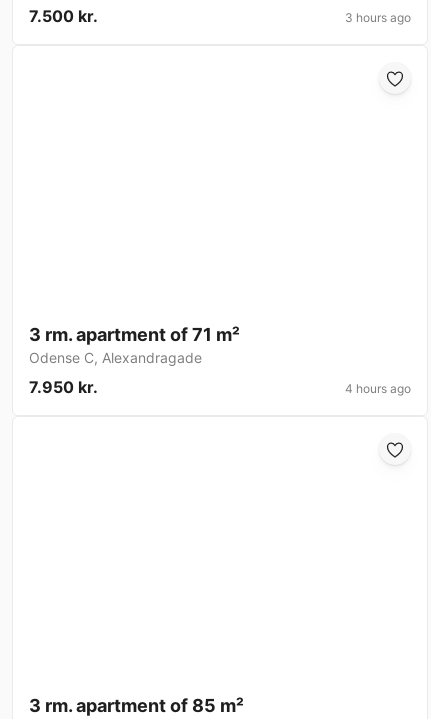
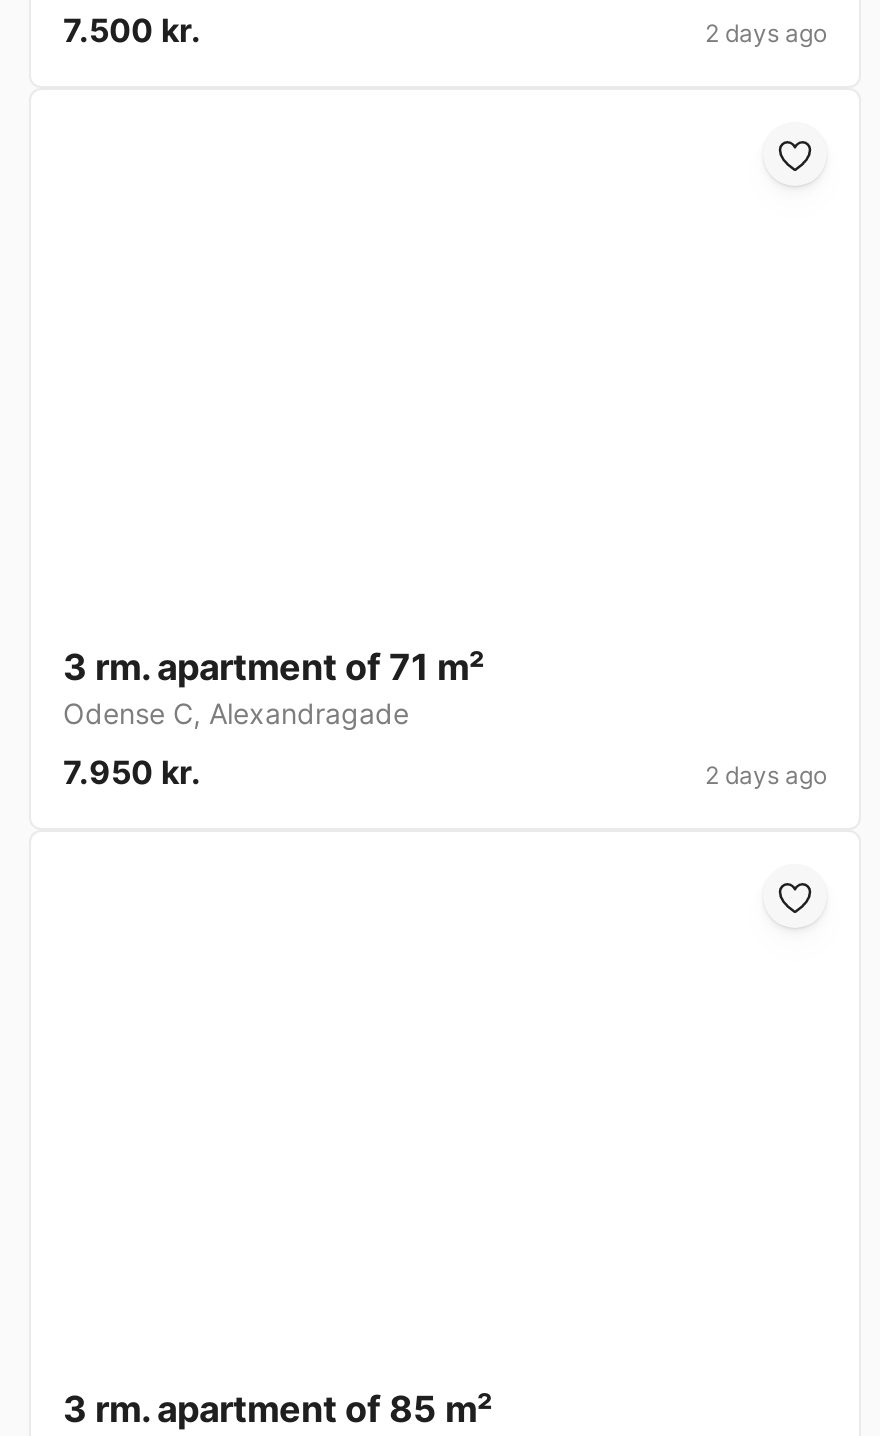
- 3 hours ago
+ 2 days ago

- 4 hours ago
+ 2 days ago
